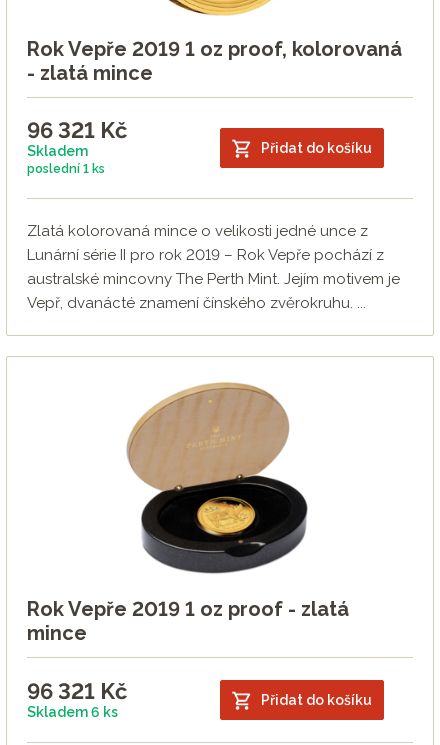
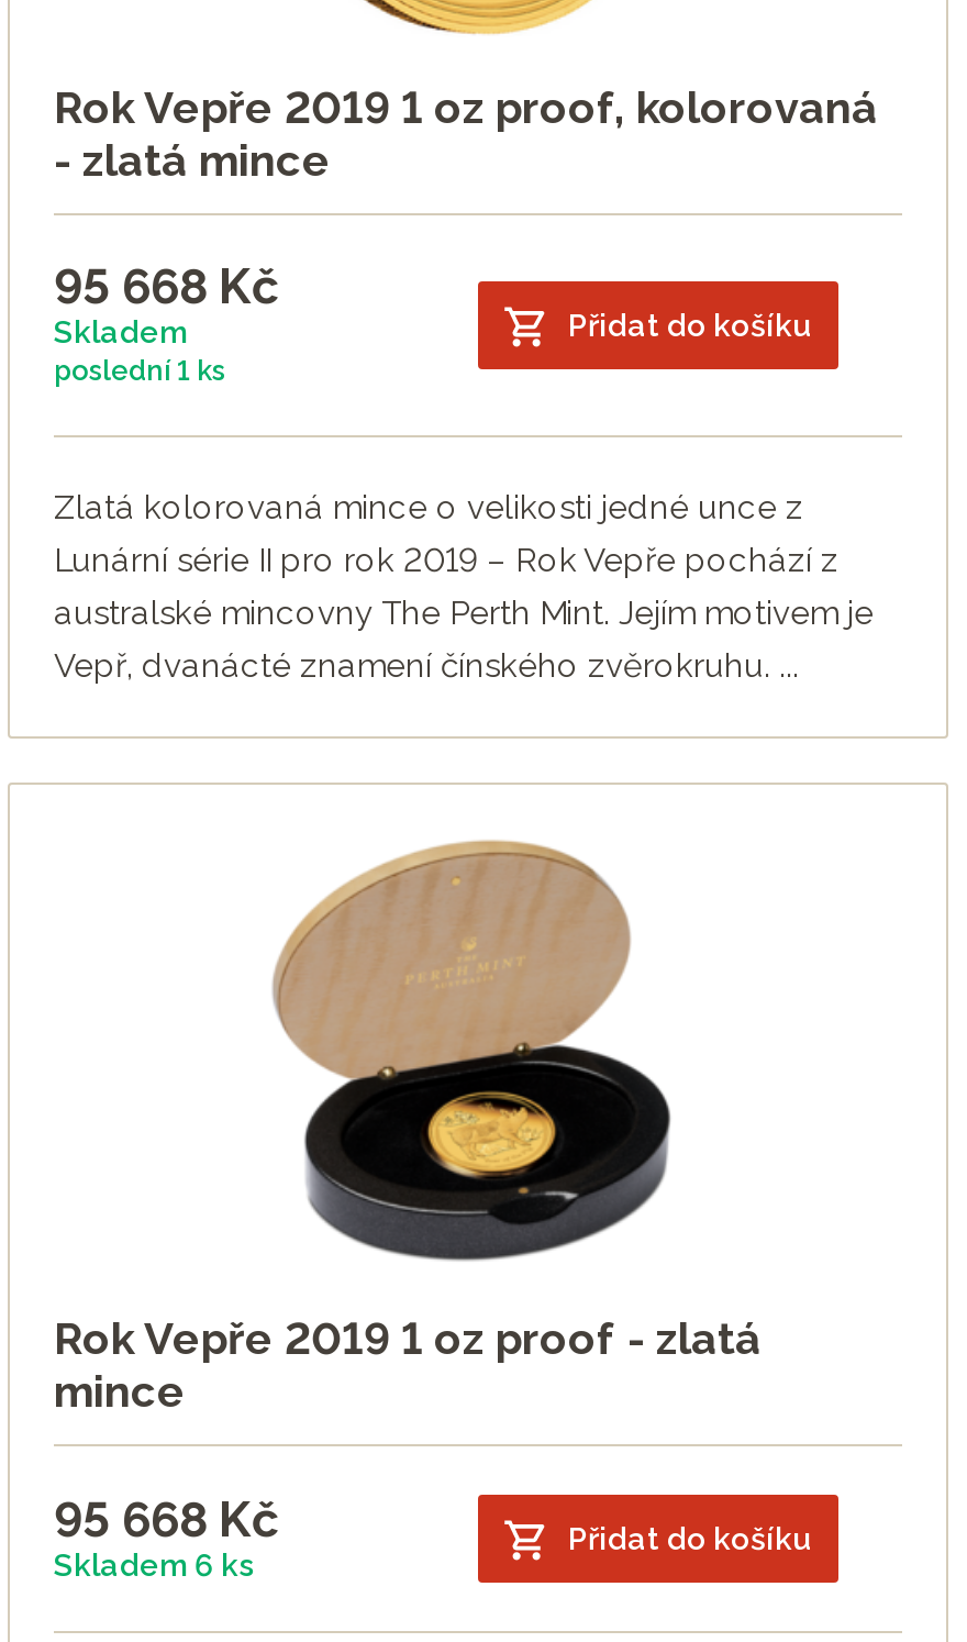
- 96 321 Kč
+ 95 668 Kč

- 96 321 Kč
+ 95 668 Kč
